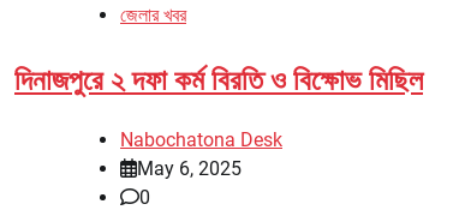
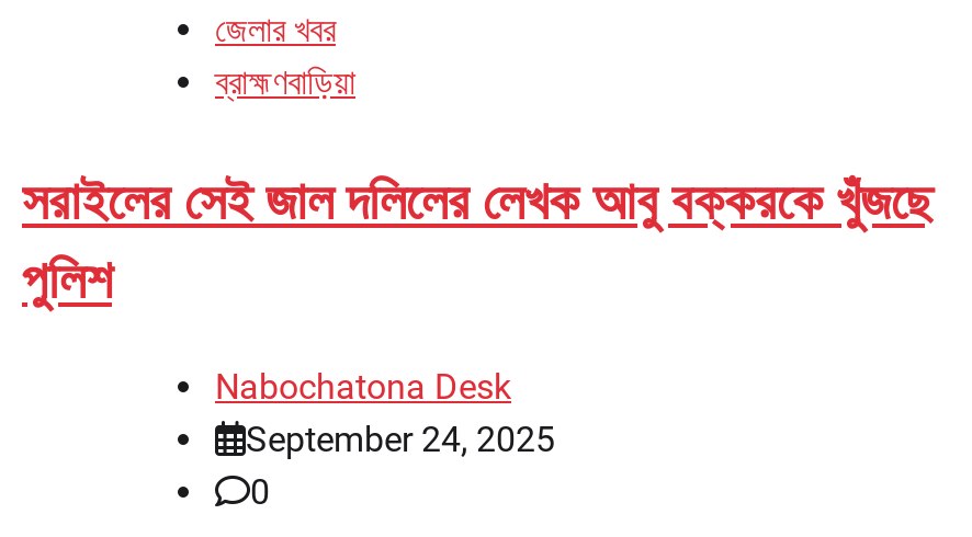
- দিনাজপুরে ২ দফা কর্ম বিরতি ও বিক্ষোভ মিছিল
+ ব্রাহ্মণবাড়িয়া
+ সরাইলের সেই জাল দলিলের লেখক আবু বক্করকে খুঁজছে
+ পুলিশ

- May 6, 2025
+ September 24, 2025
